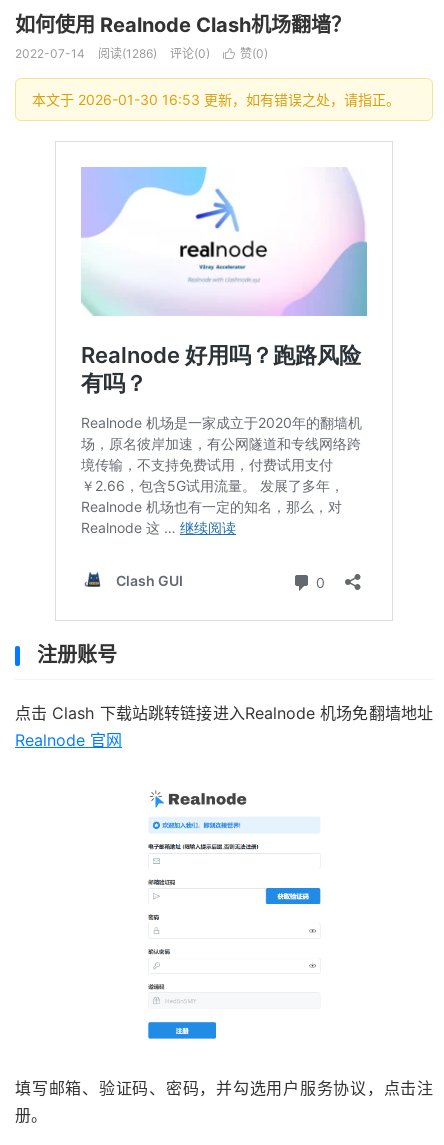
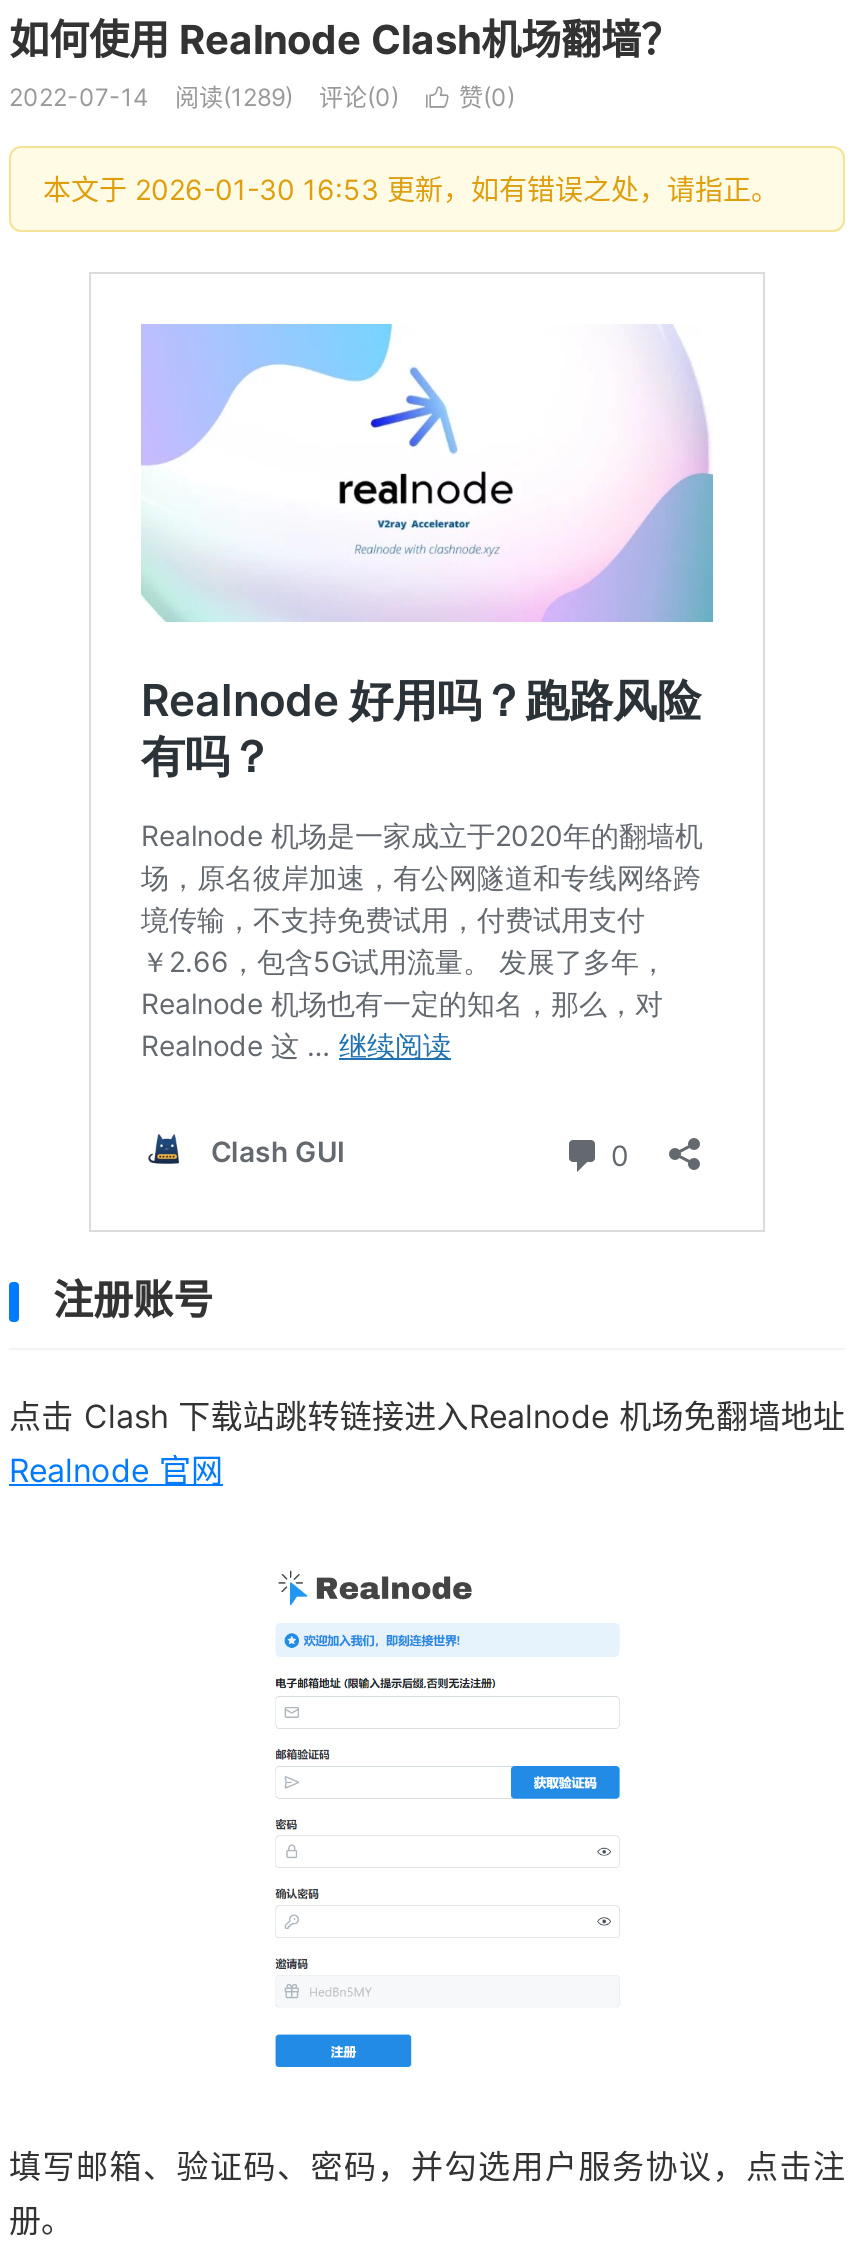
- 阅读(1286)
+ 阅读(1289)
